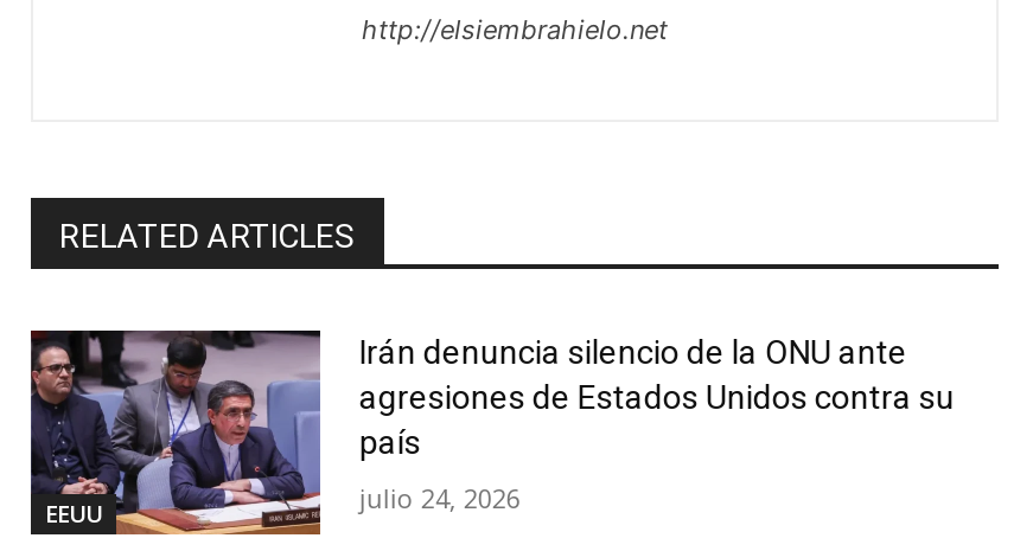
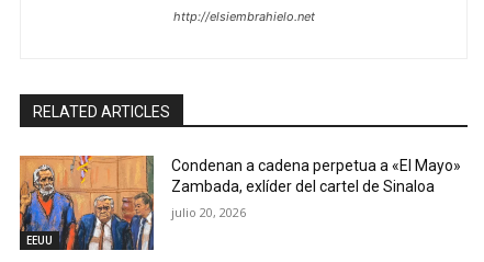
- [image]
- Irán denuncia silencio de la ONU ante
- agresiones de Estados Unidos contra su
- país
+ [image]
+ Condenan a cadena perpetua a «El Mayo»
+ Zambada, exlíder del cartel de Sinaloa

- julio 24, 2026
+ julio 20, 2026
